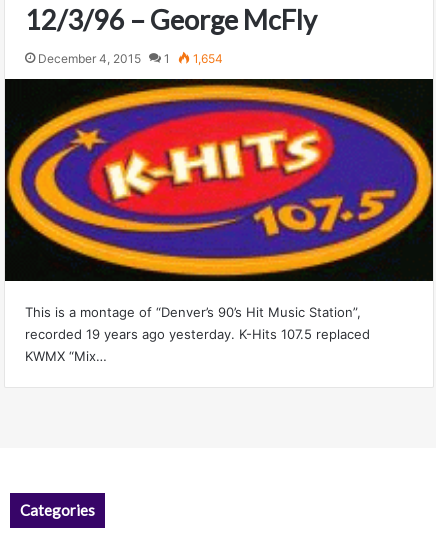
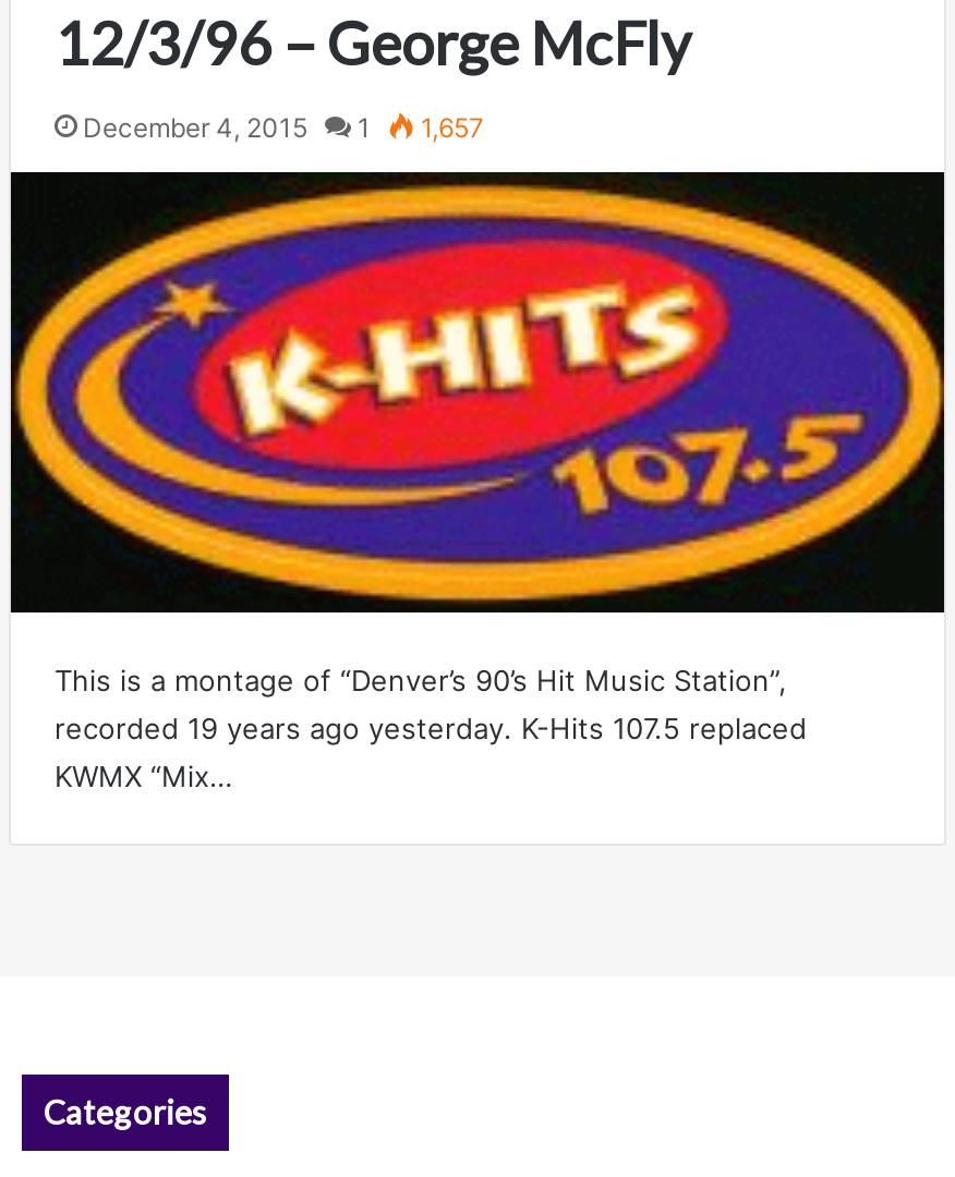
- December 4, 2015 1 1,654
+ December 4, 2015 1 1,657
